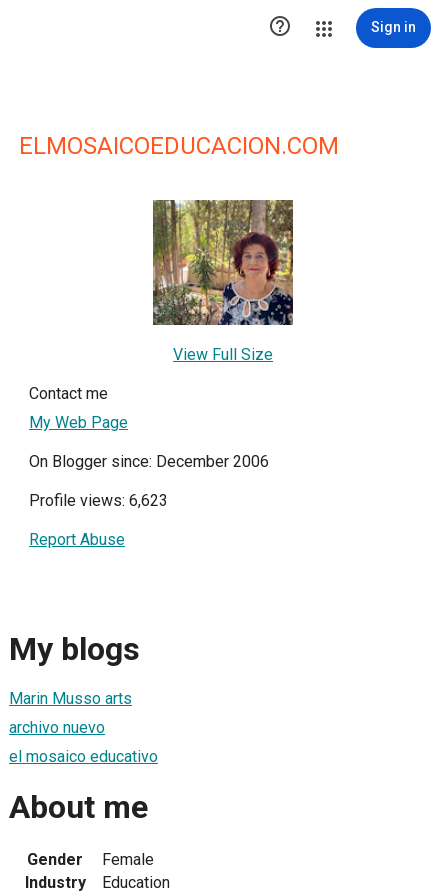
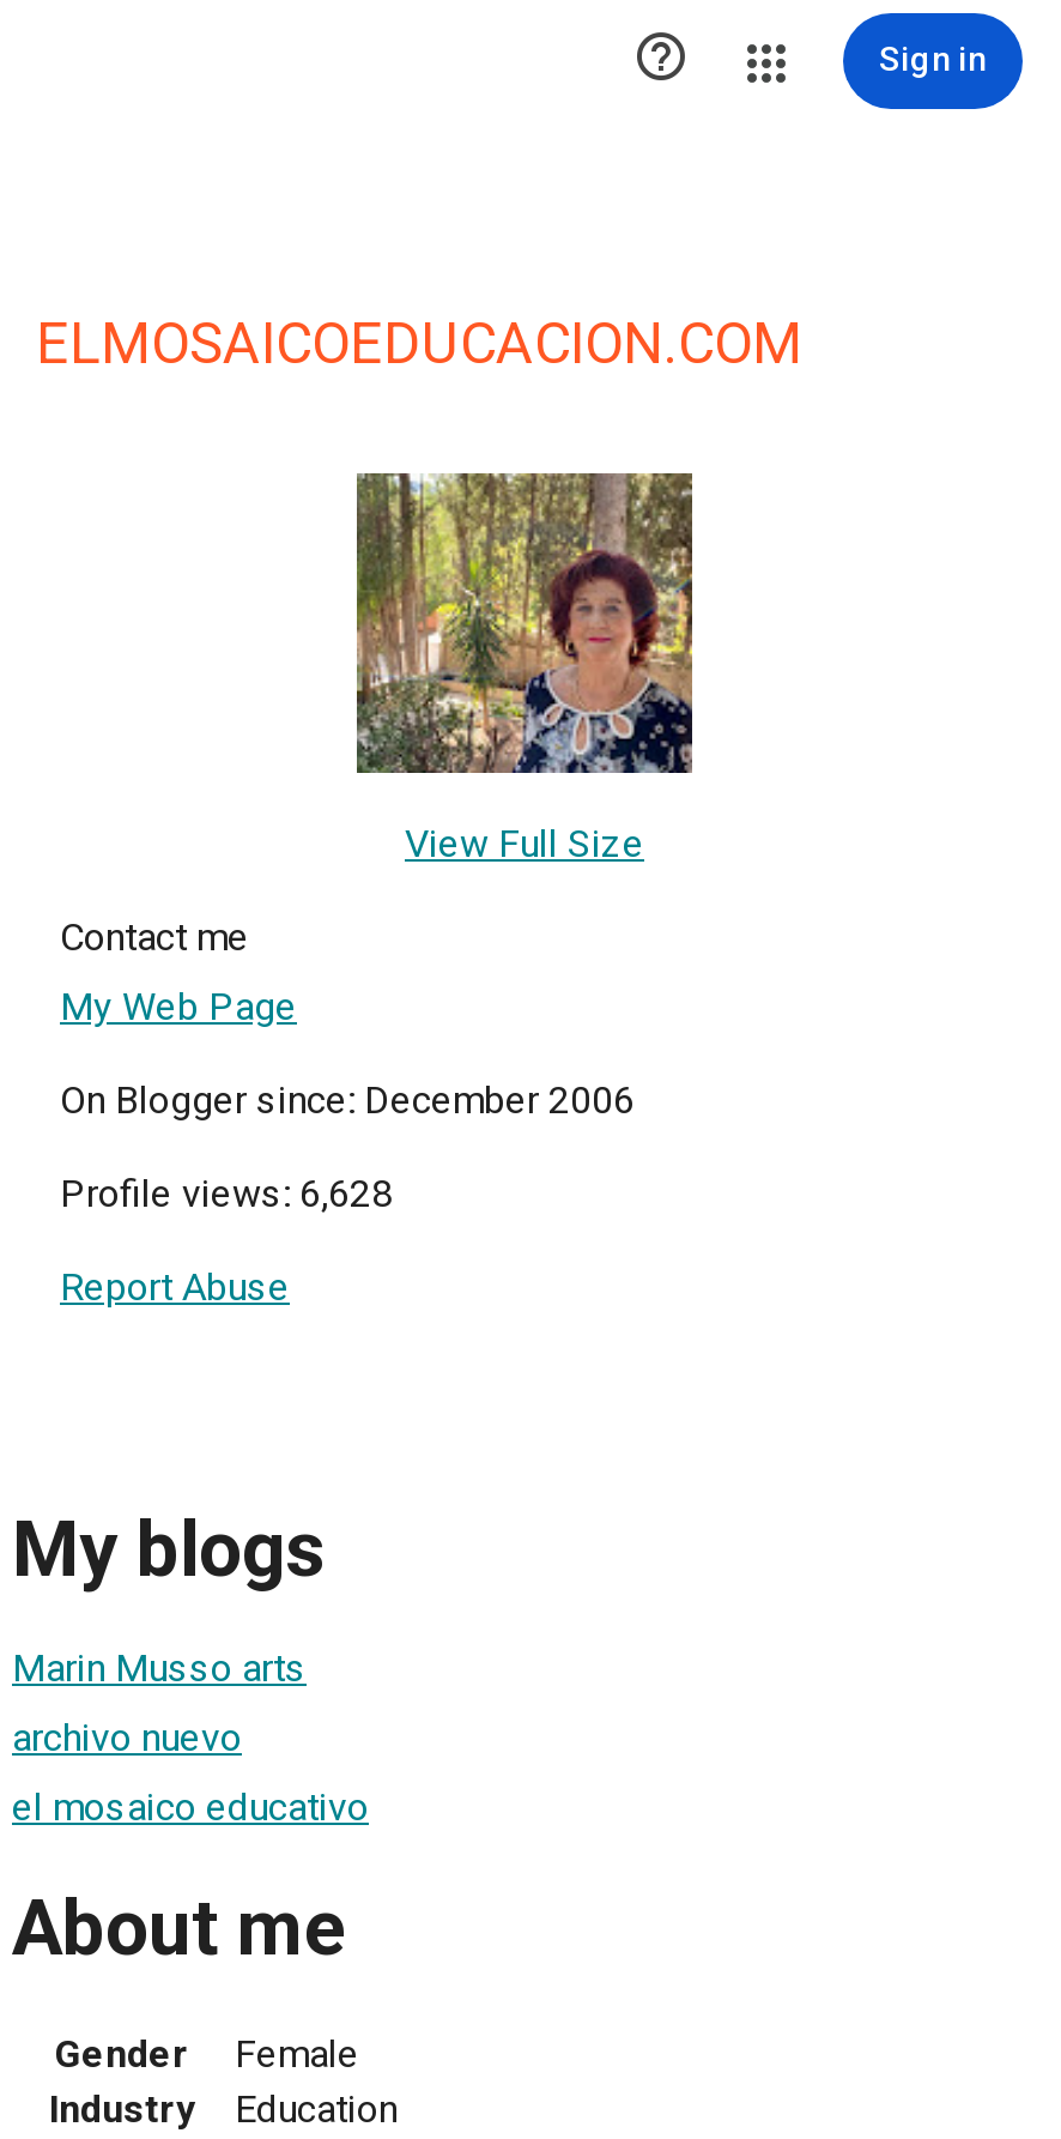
- Profile views: 6,623
+ Profile views: 6,628
